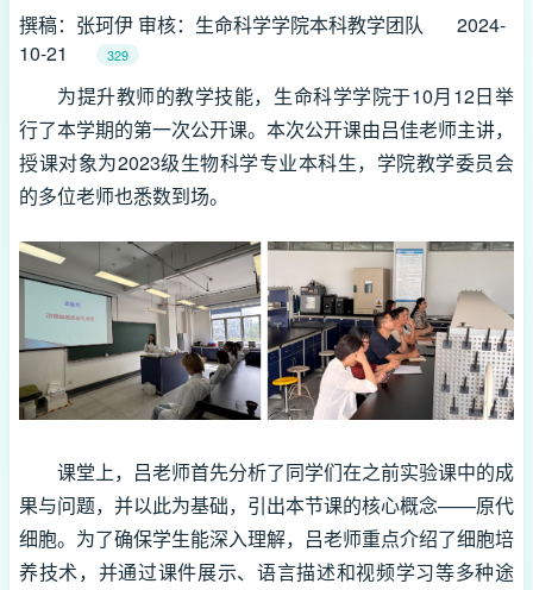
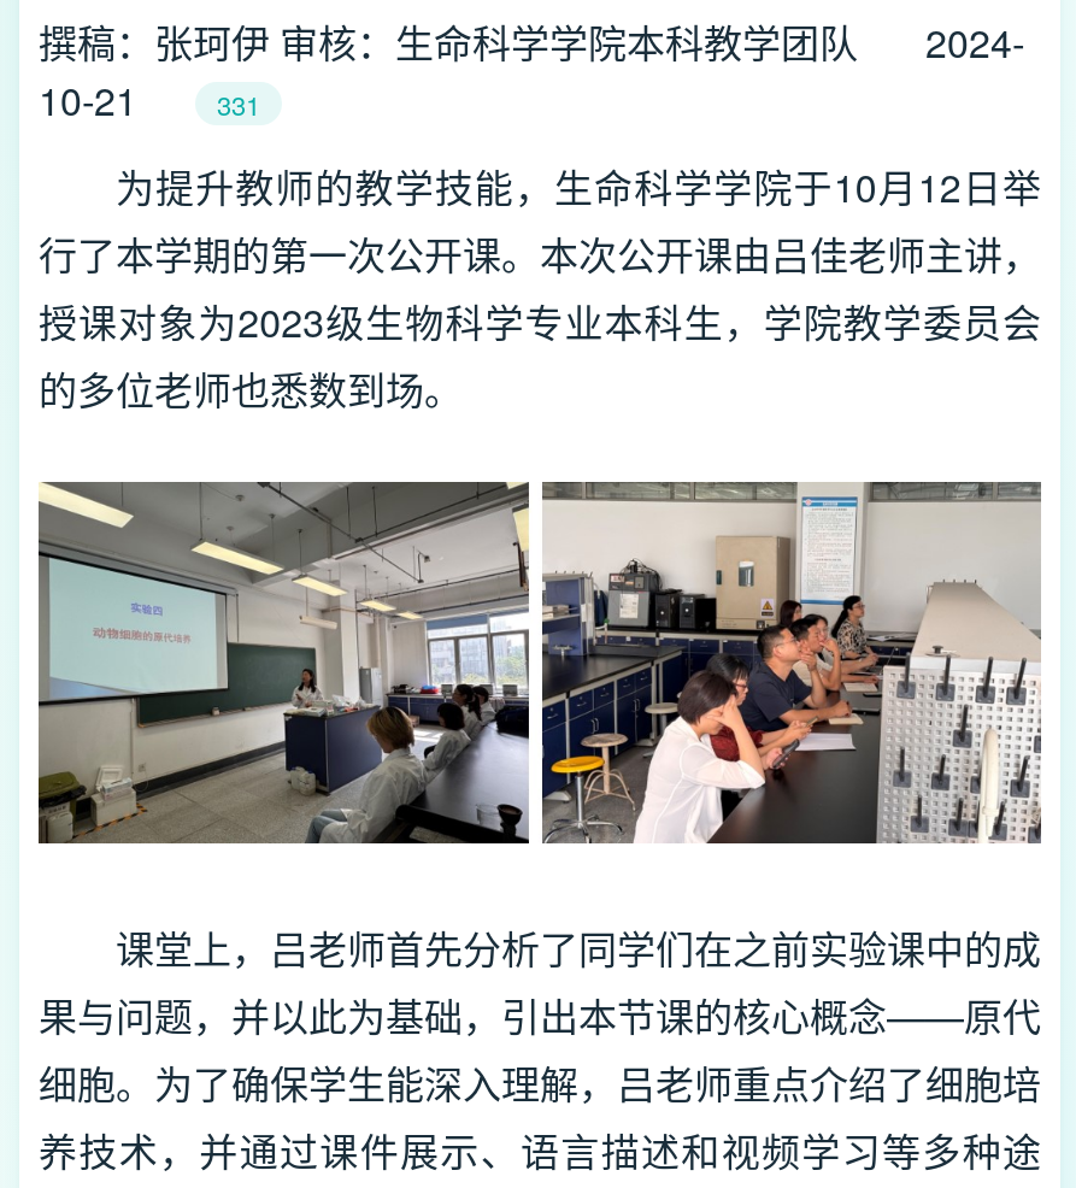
- 329
+ 331
